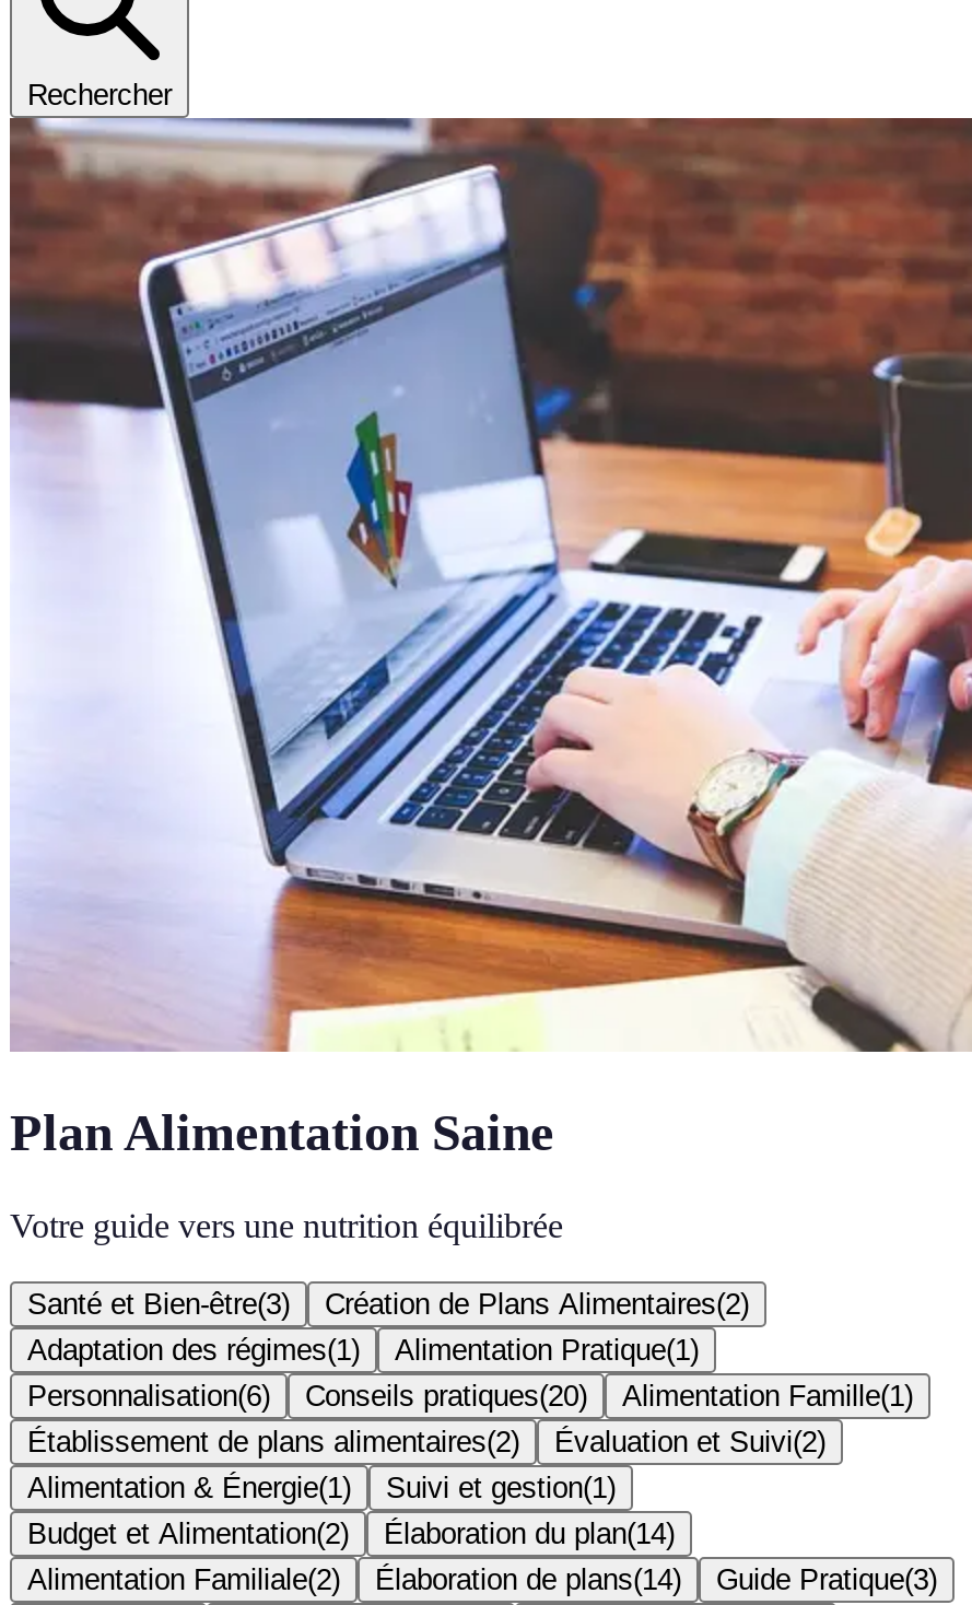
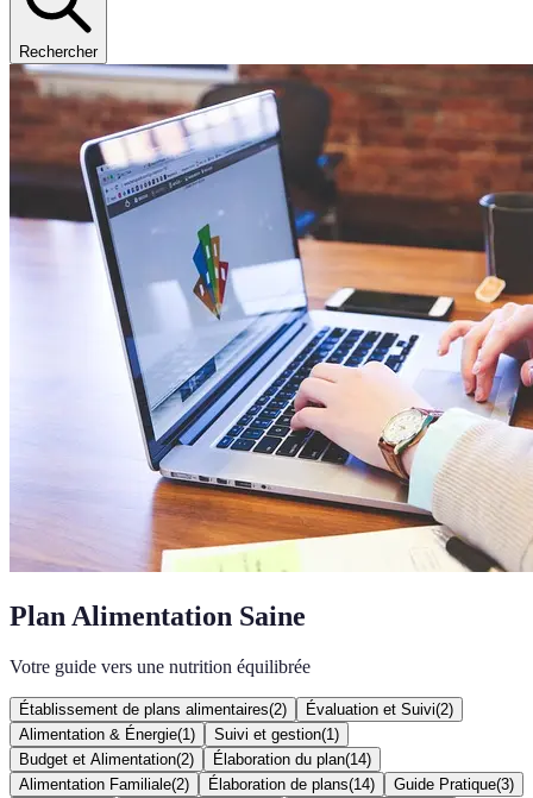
- Santé et Bien-être(3)
- Création de Plans Alimentaires(2)
- Adaptation des régimes(1)
- Alimentation Pratique(1)
- Personnalisation(6)
- Conseils pratiques(20)
- Alimentation Famille(1)
